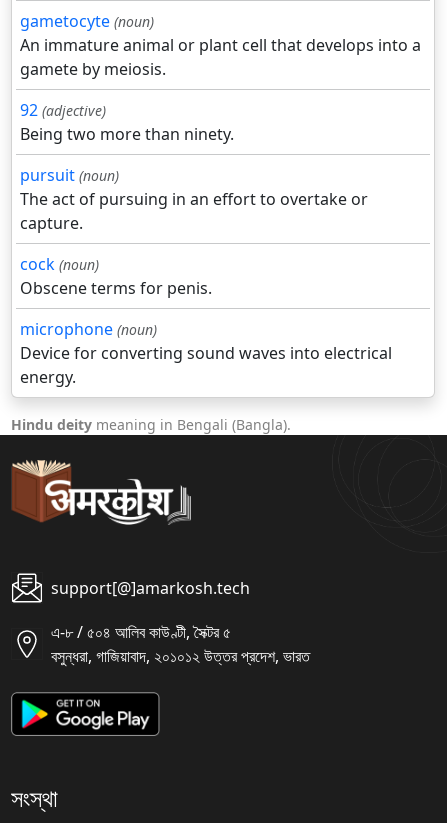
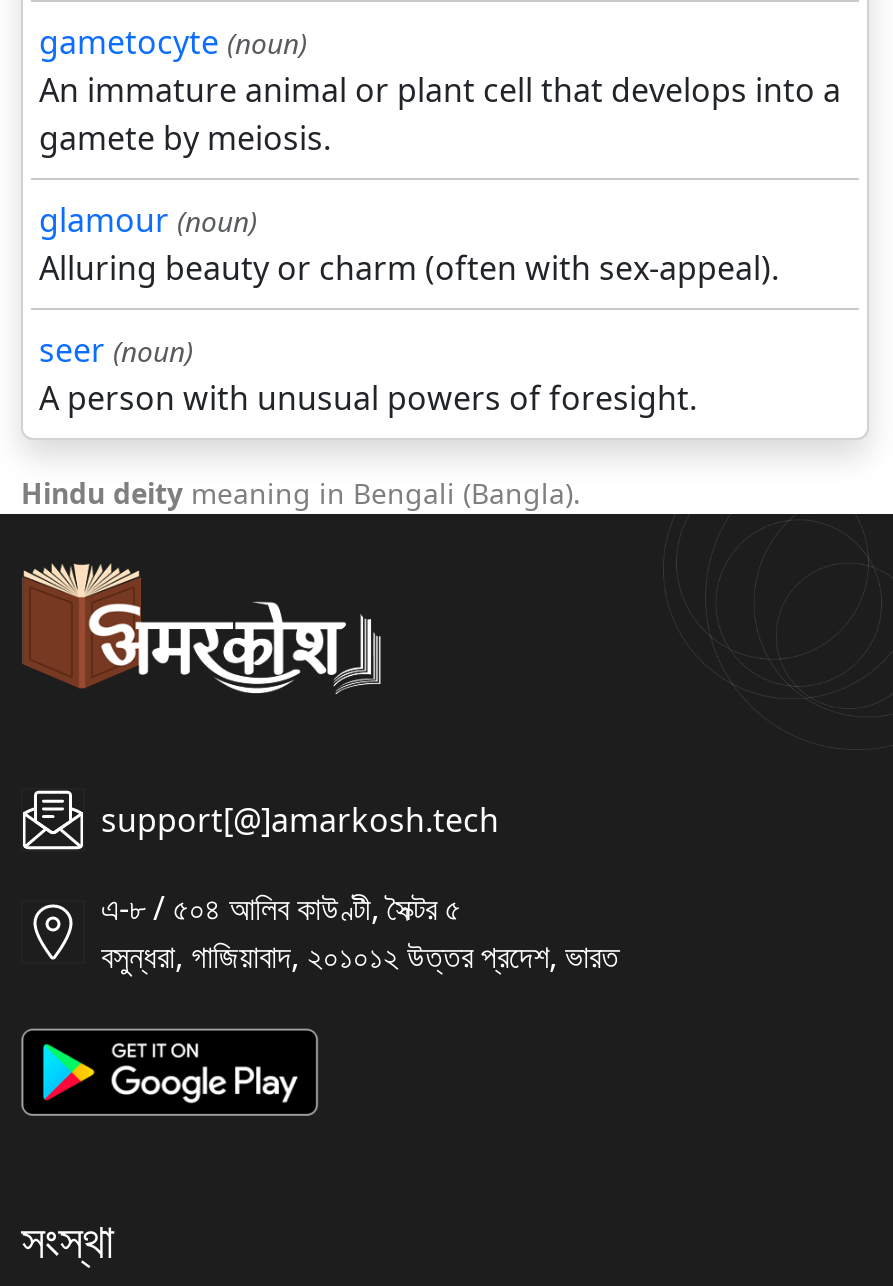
- 92 (adjective)
- Being two more than ninety.
- pursuit (noun)
- The act of pursuing in an effort to overtake or
- capture.
- cock (noun)
- Obscene terms for penis.
- microphone (noun)
- Device for converting sound waves into electrical
- energy.
+ glamour (noun)
+ Alluring beauty or charm (often with sex-appeal).
+ seer (noun)
+ A person with unusual powers of foresight.
